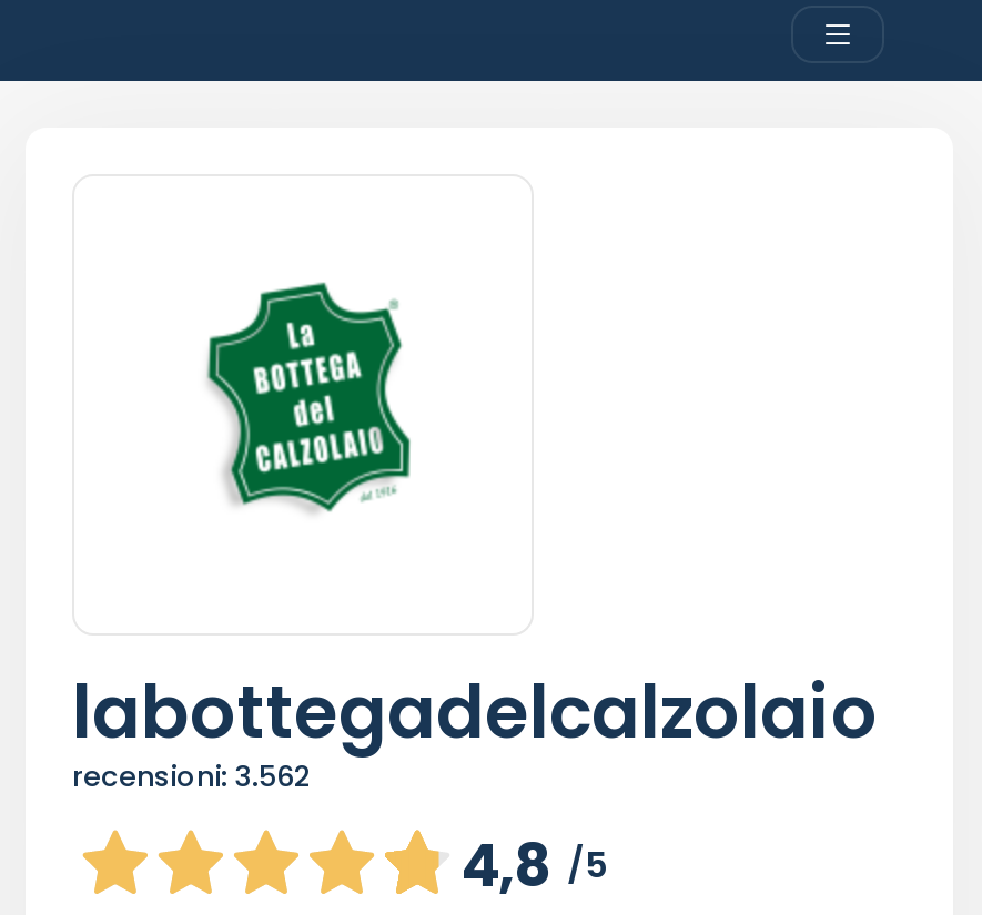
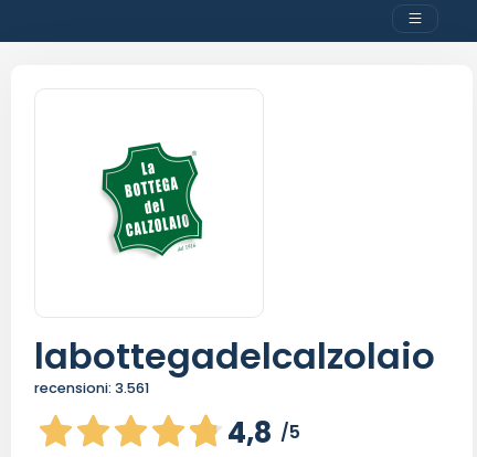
- recensioni: 3.562
+ recensioni: 3.561
